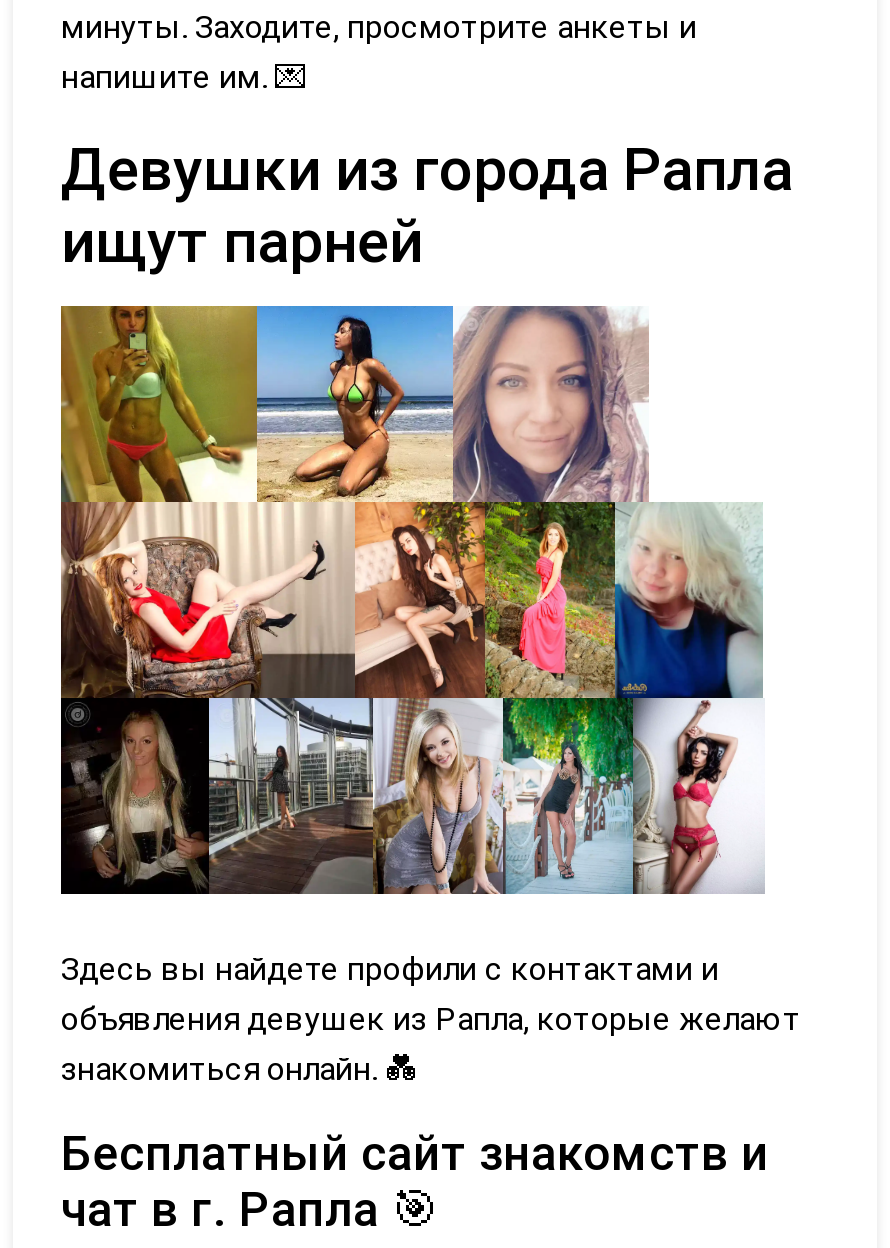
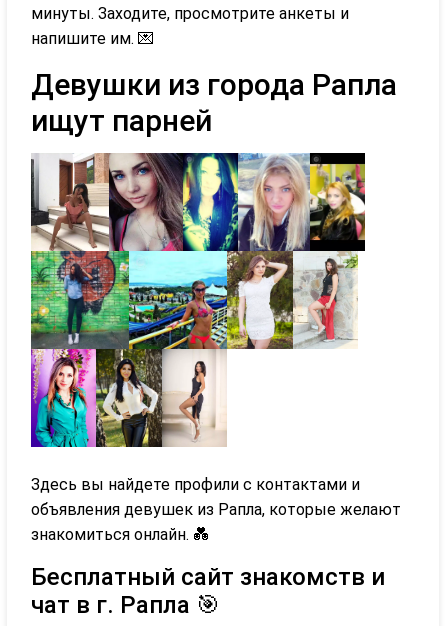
- [image]
+ [image]
